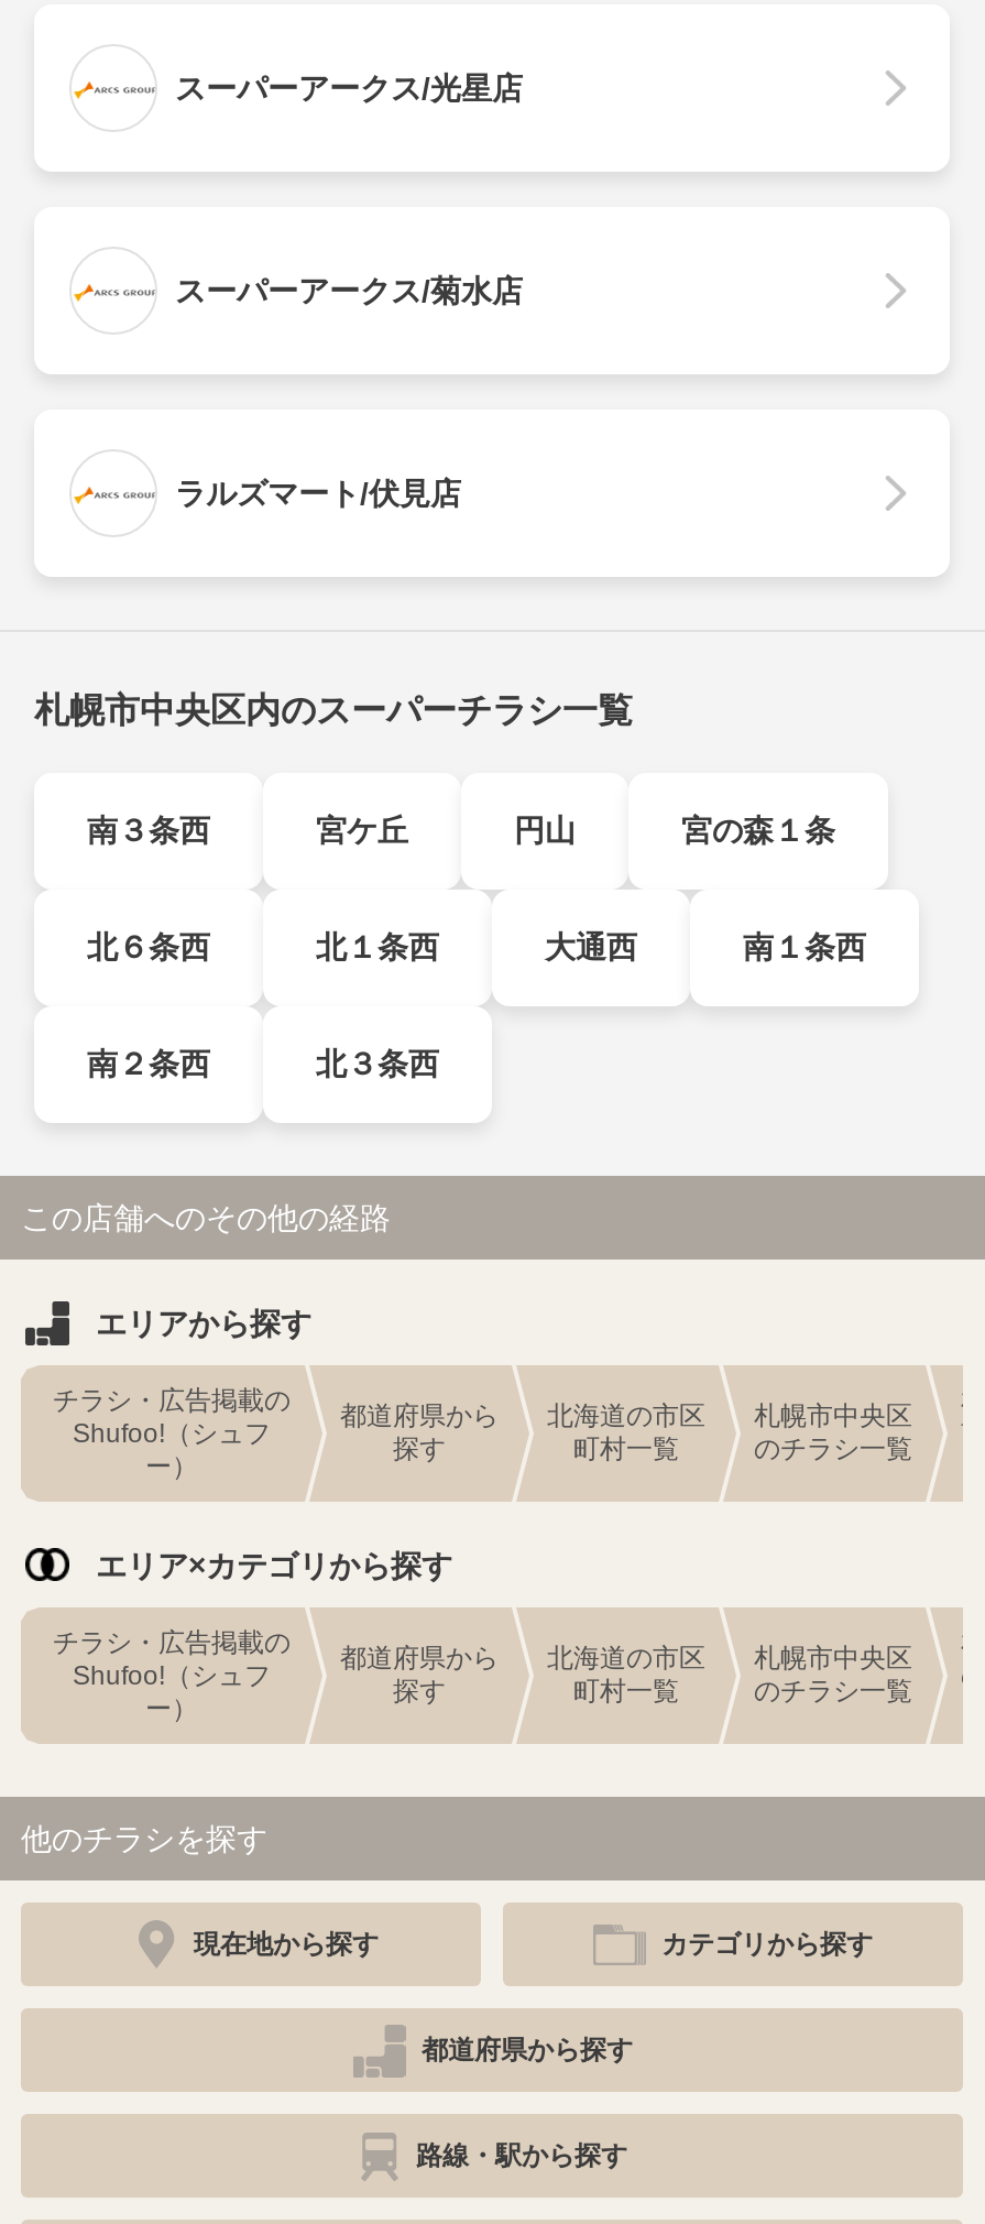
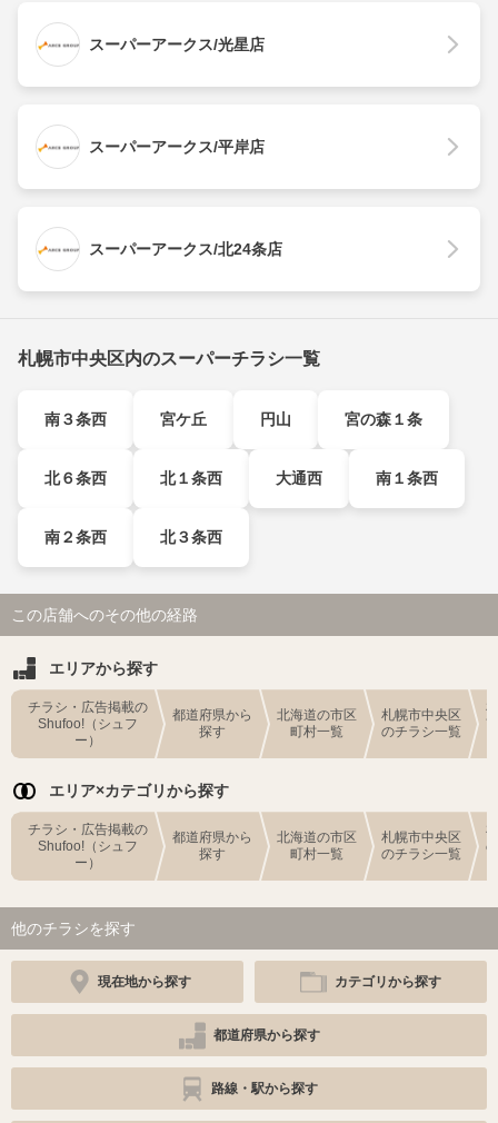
- スーパーアークス/菊水店
+ スーパーアークス/平岸店

- ラルズマート/伏見店
+ スーパーアークス/北24条店
